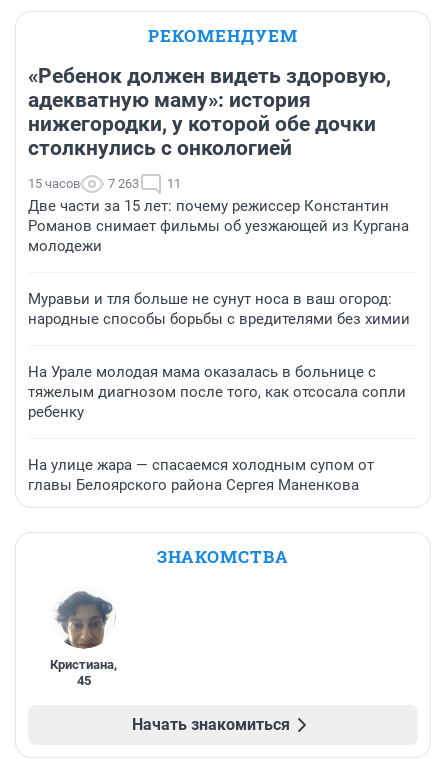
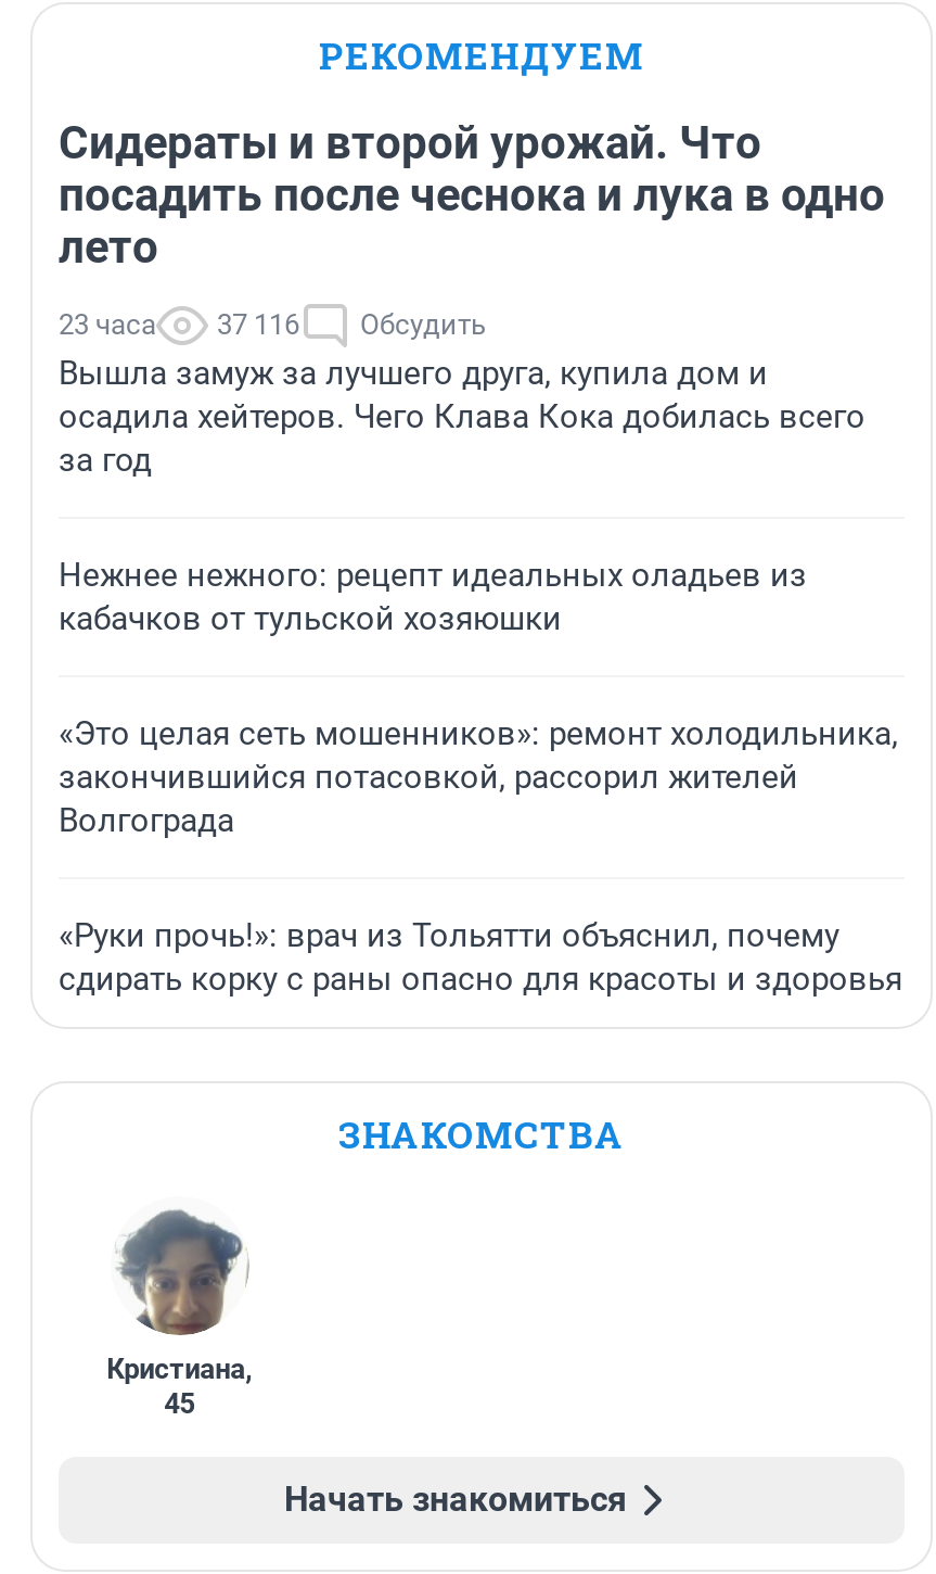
- «Ребенок должен видеть здоровую,
- адекватную маму»: история
- нижегородки, у которой обе дочки
- столкнулись с онкологией
+ Сидераты и второй урожай. Что
+ посадить после чеснока и лука в одно
+ лето

- 15 часов
- 7 263
- 11
- Две части за 15 лет: почему режиссер Константин
- Романов снимает фильмы об уезжающей из Кургана
- молодежи
+ 23 часа
+ 37 116
+ Обсудить
+ Вышла замуж за лучшего друга, купила дом и
+ осадила хейтеров. Чего Клава Кока добилась всего
+ за год

- Муравьи и тля больше не сунут носа в ваш огород:
- народные способы борьбы с вредителями без химии
+ Нежнее нежного: рецепт идеальных оладьев из
+ кабачков от тульской хозяюшки

- На Урале молодая мама оказалась в больнице с
- тяжелым диагнозом после того, как отсосала сопли
- ребенку
+ «Это целая сеть мошенников»: ремонт холодильника,
+ закончившийся потасовкой, рассорил жителей
+ Волгограда

- На улице жара — спасаемся холодным супом от
- главы Белоярского района Сергея Маненкова
+ «Руки прочь!»: врач из Тольятти объяснил, почему
+ сдирать корку с раны опасно для красоты и здоровья
